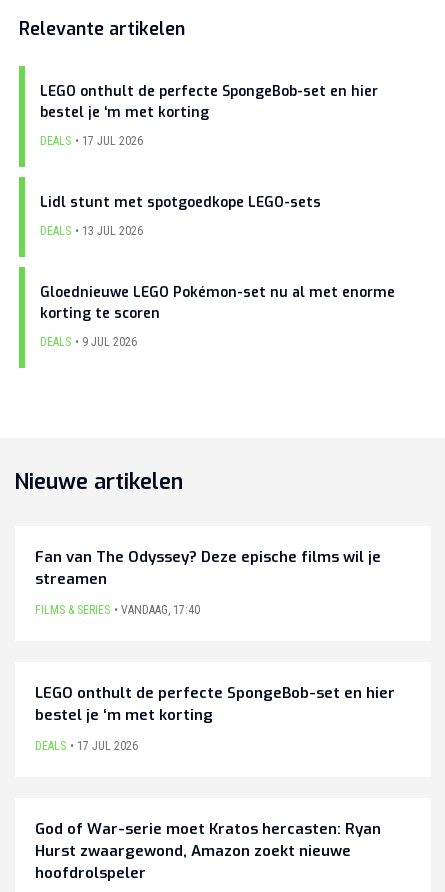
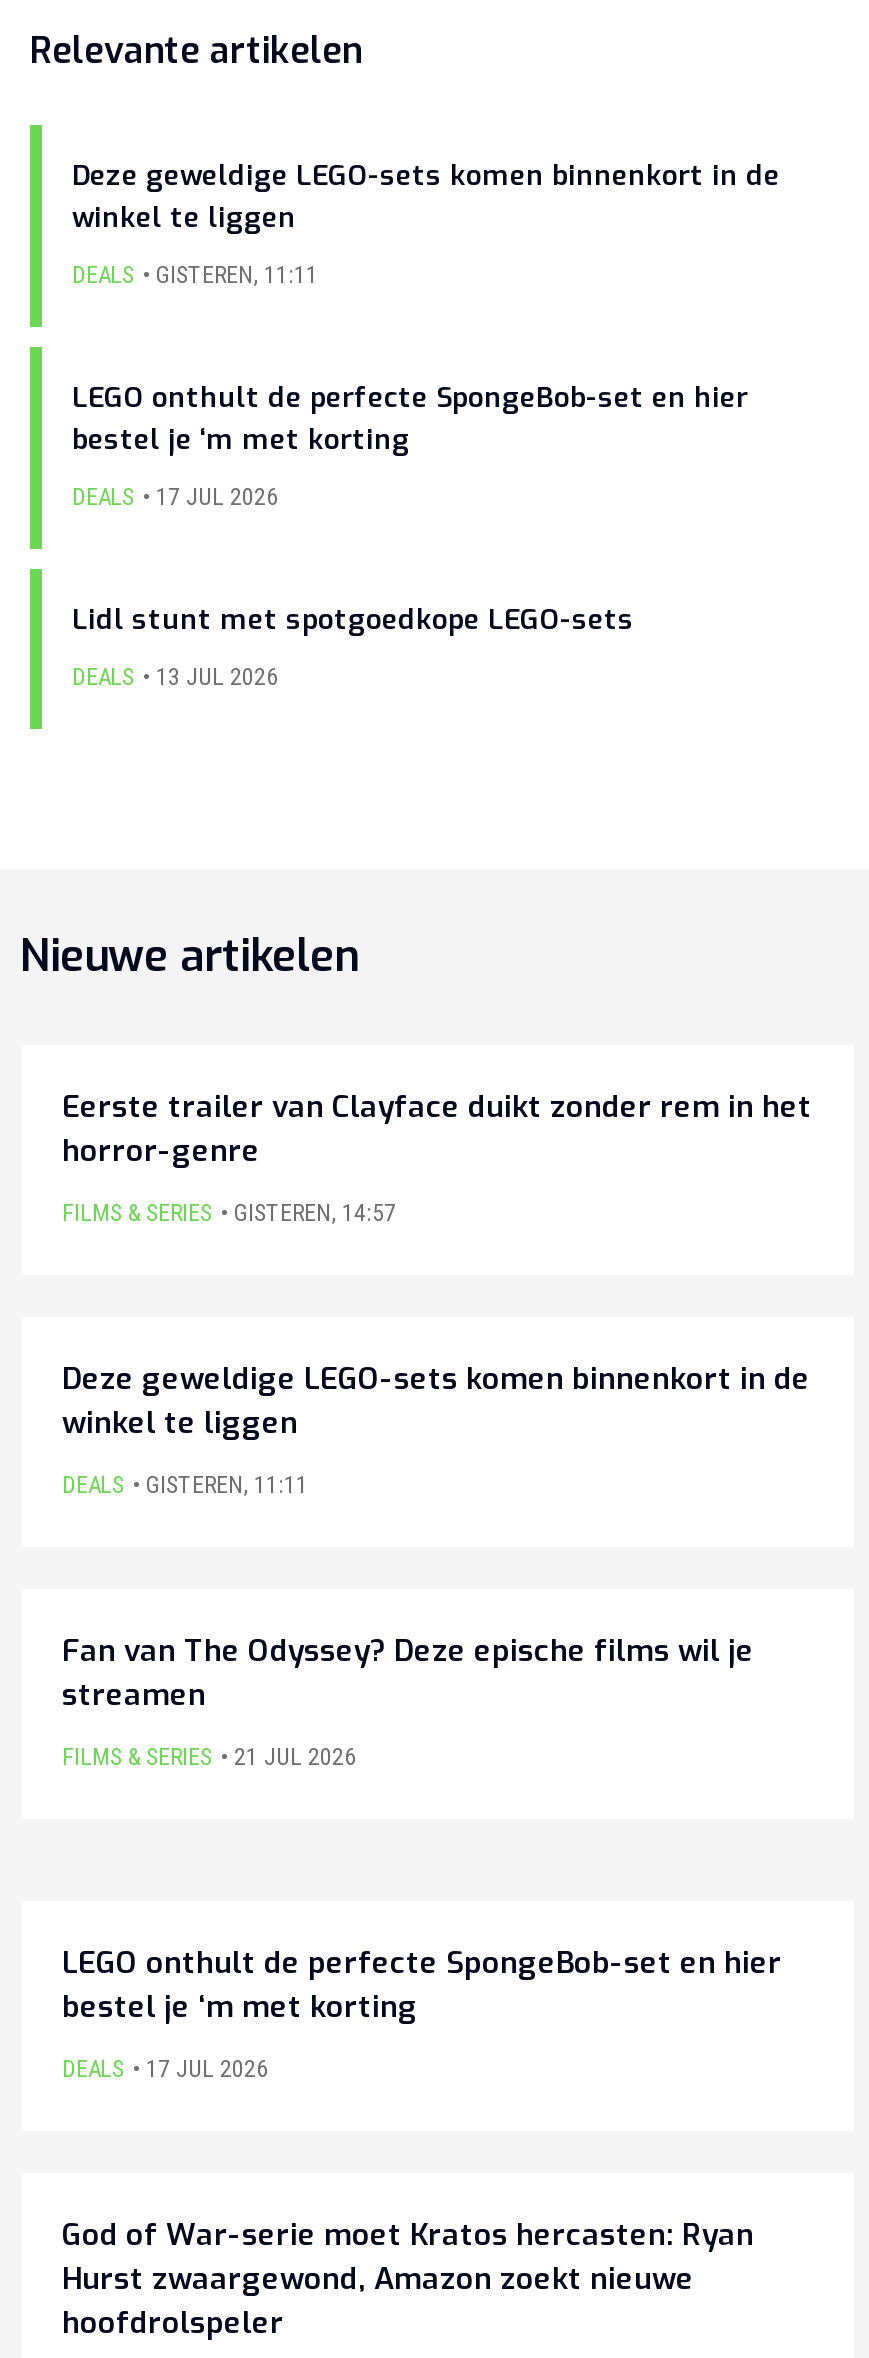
+ Deze geweldige LEGO-sets komen binnenkort in de
+ winkel te liggen
+ DEALS GISTEREN, 11:11

- Gloednieuwe LEGO Pokémon-set nu al met enorme
- korting te scoren
- DEALS 9 JUL 2026

+ Eerste trailer van Clayface duikt zonder rem in het
+ horror-genre
+ FILMS & SERIES GISTEREN, 14:57

+ Deze geweldige LEGO-sets komen binnenkort in de
+ winkel te liggen
+ DEALS GISTEREN, 11:11

- FILMS & SERIES VANDAAG, 17:40
+ FILMS & SERIES 21 JUL 2026
